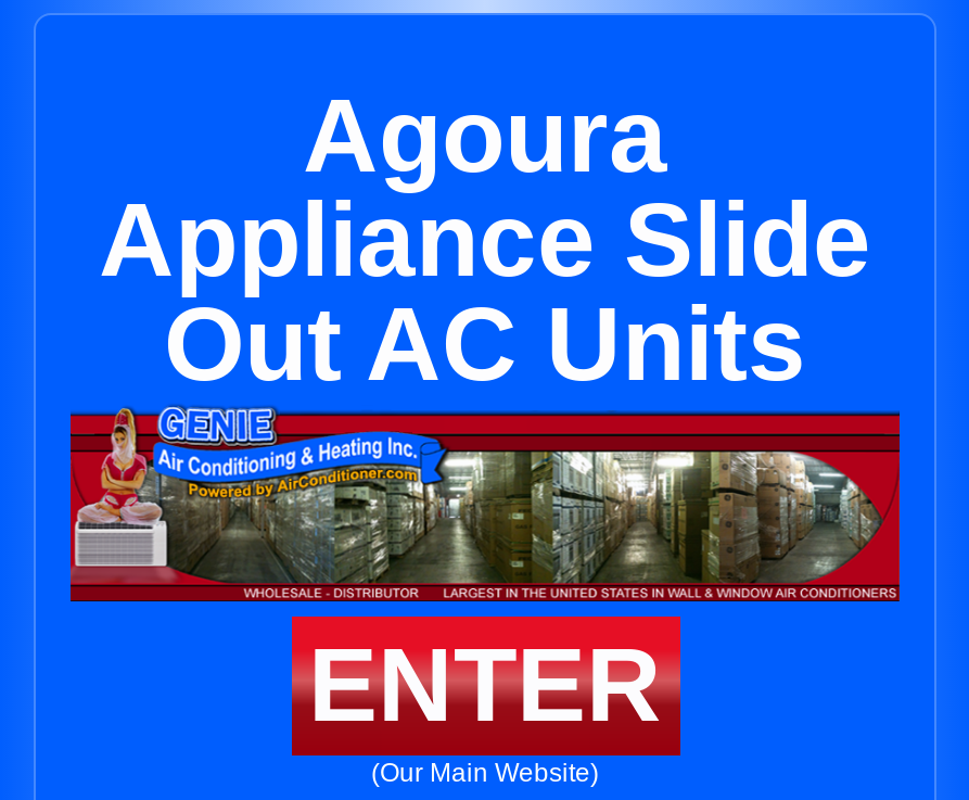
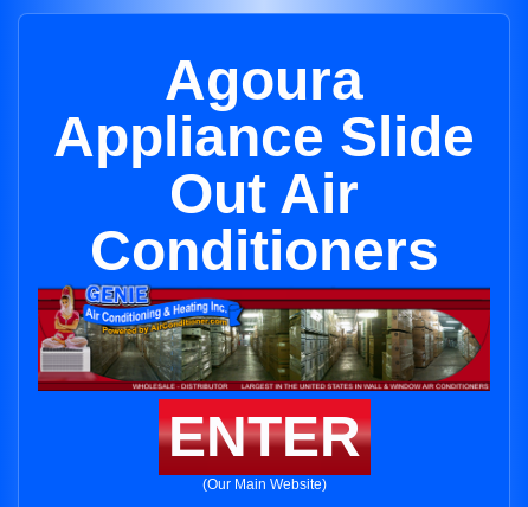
- Out AC Units
+ Out Air
+ Conditioners
